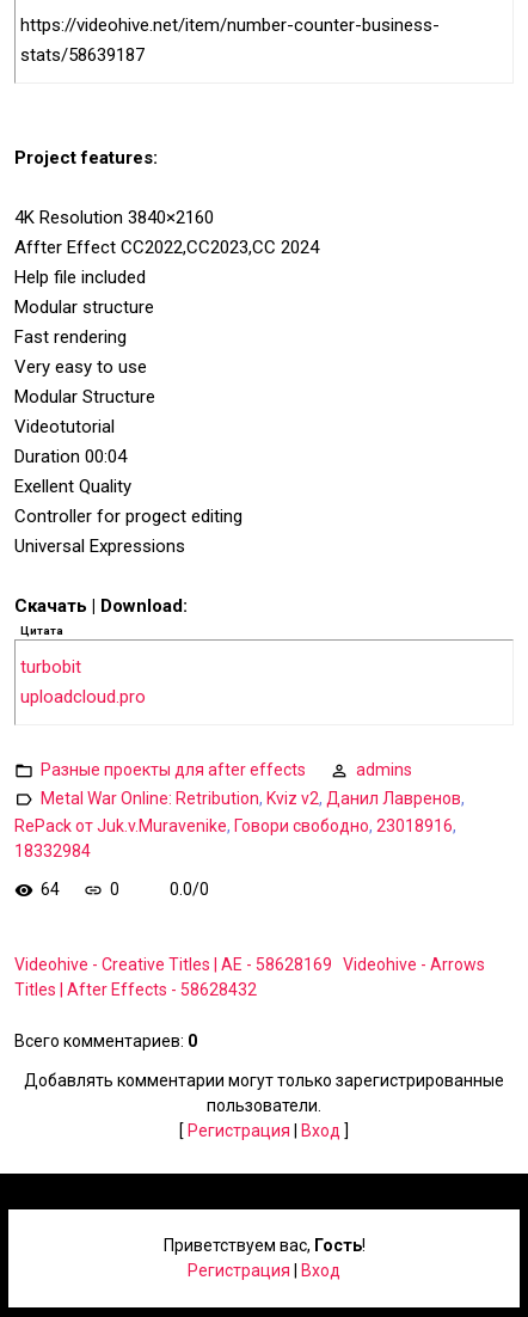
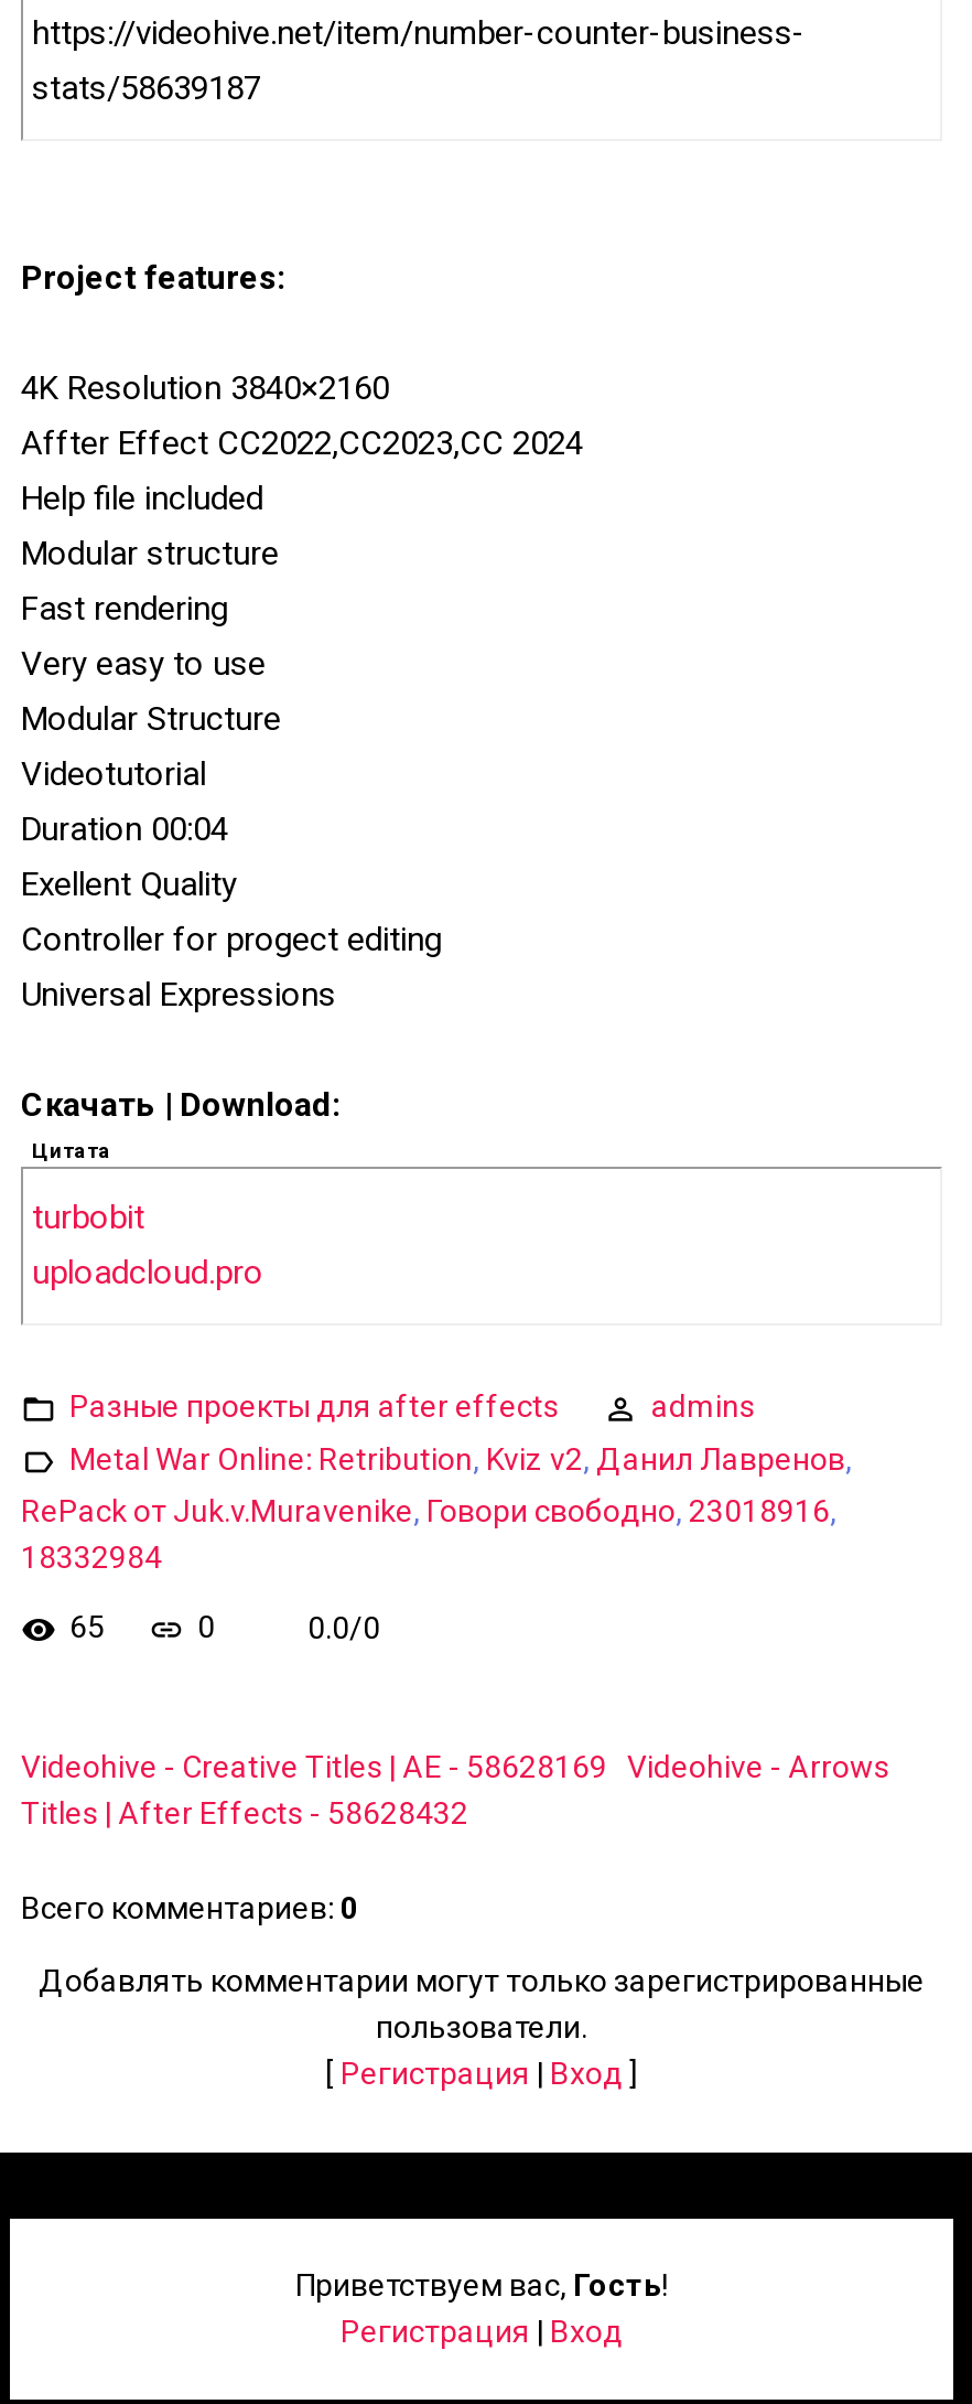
- 64
+ 65
